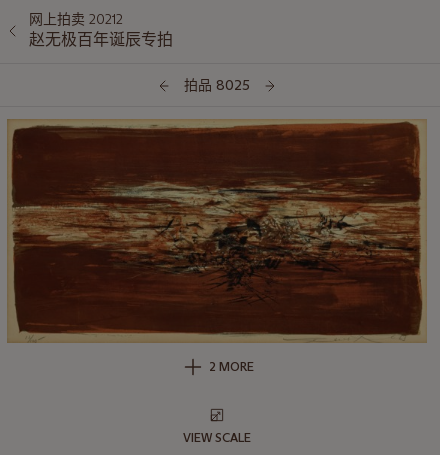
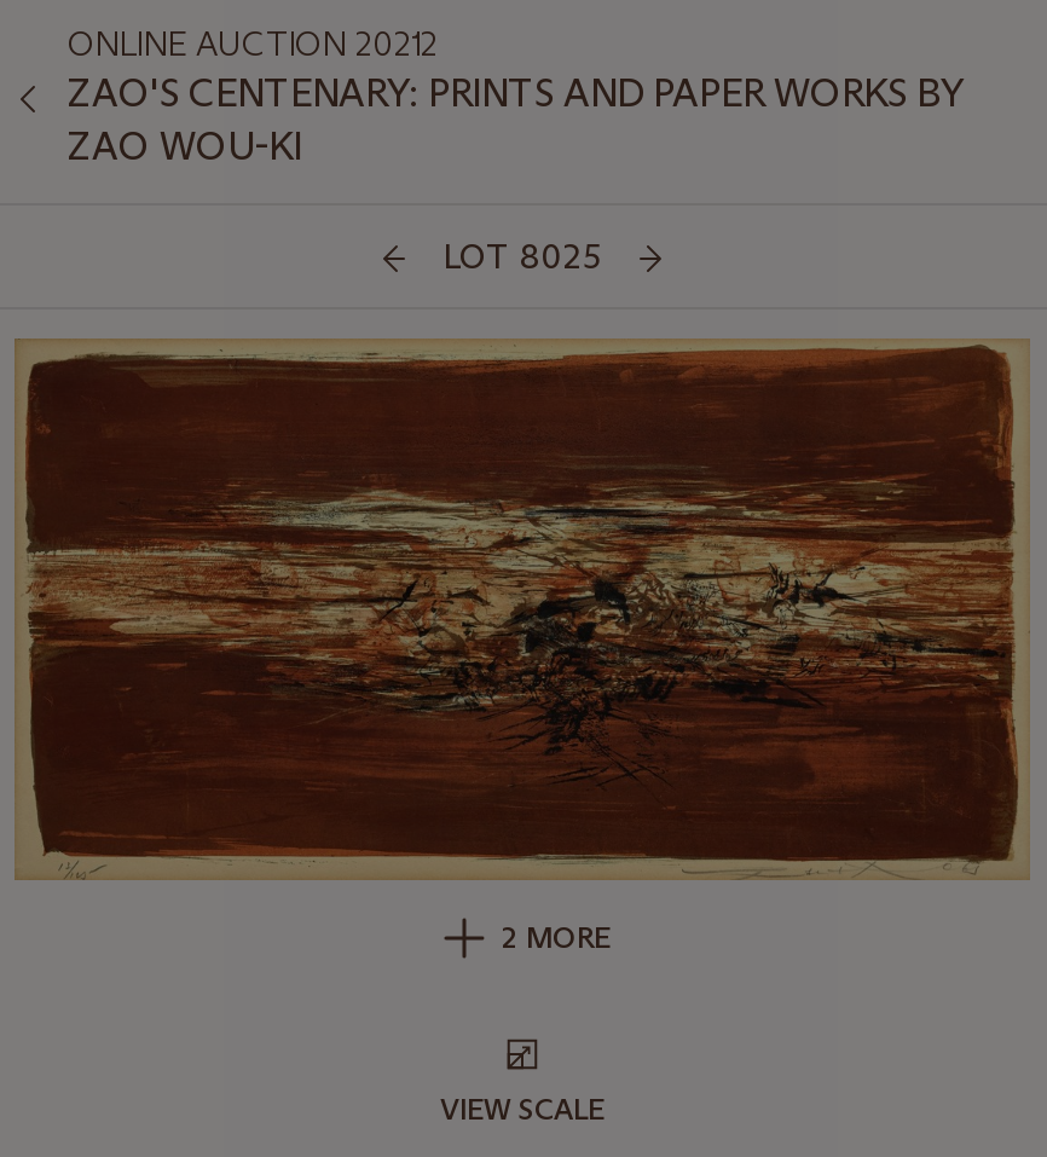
- 网上拍卖 20212
- 赵无极百年诞辰专拍
+ ONLINE AUCTION 20212
+ ZAO'S CENTENARY: PRINTS AND PAPER WORKS BY
+ ZAO WOU-KI

- 拍品 8025
+ LOT 8025
